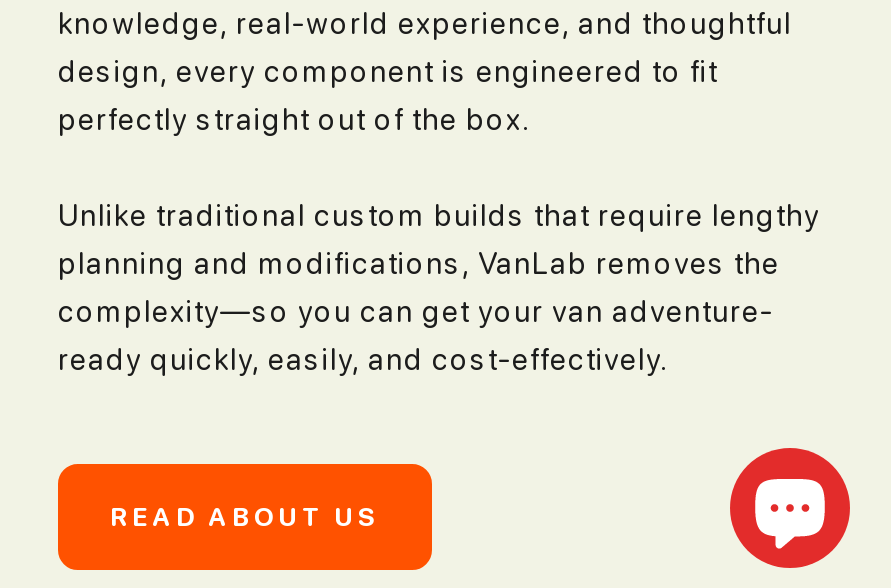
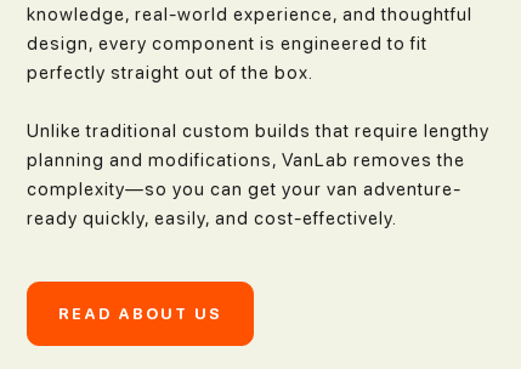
- [image]
